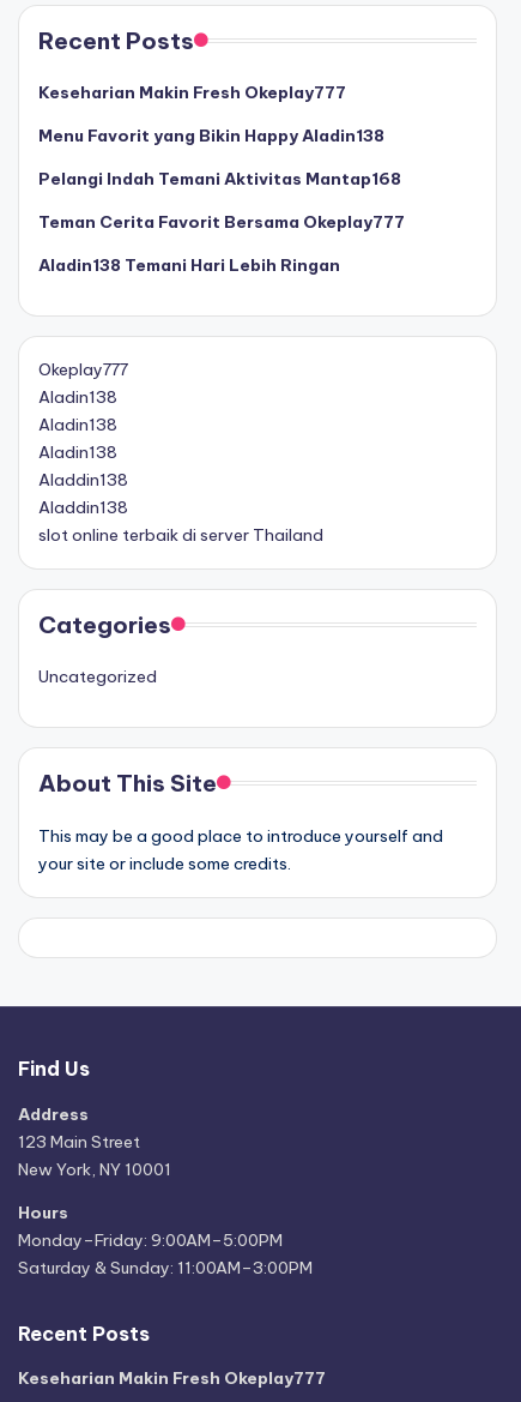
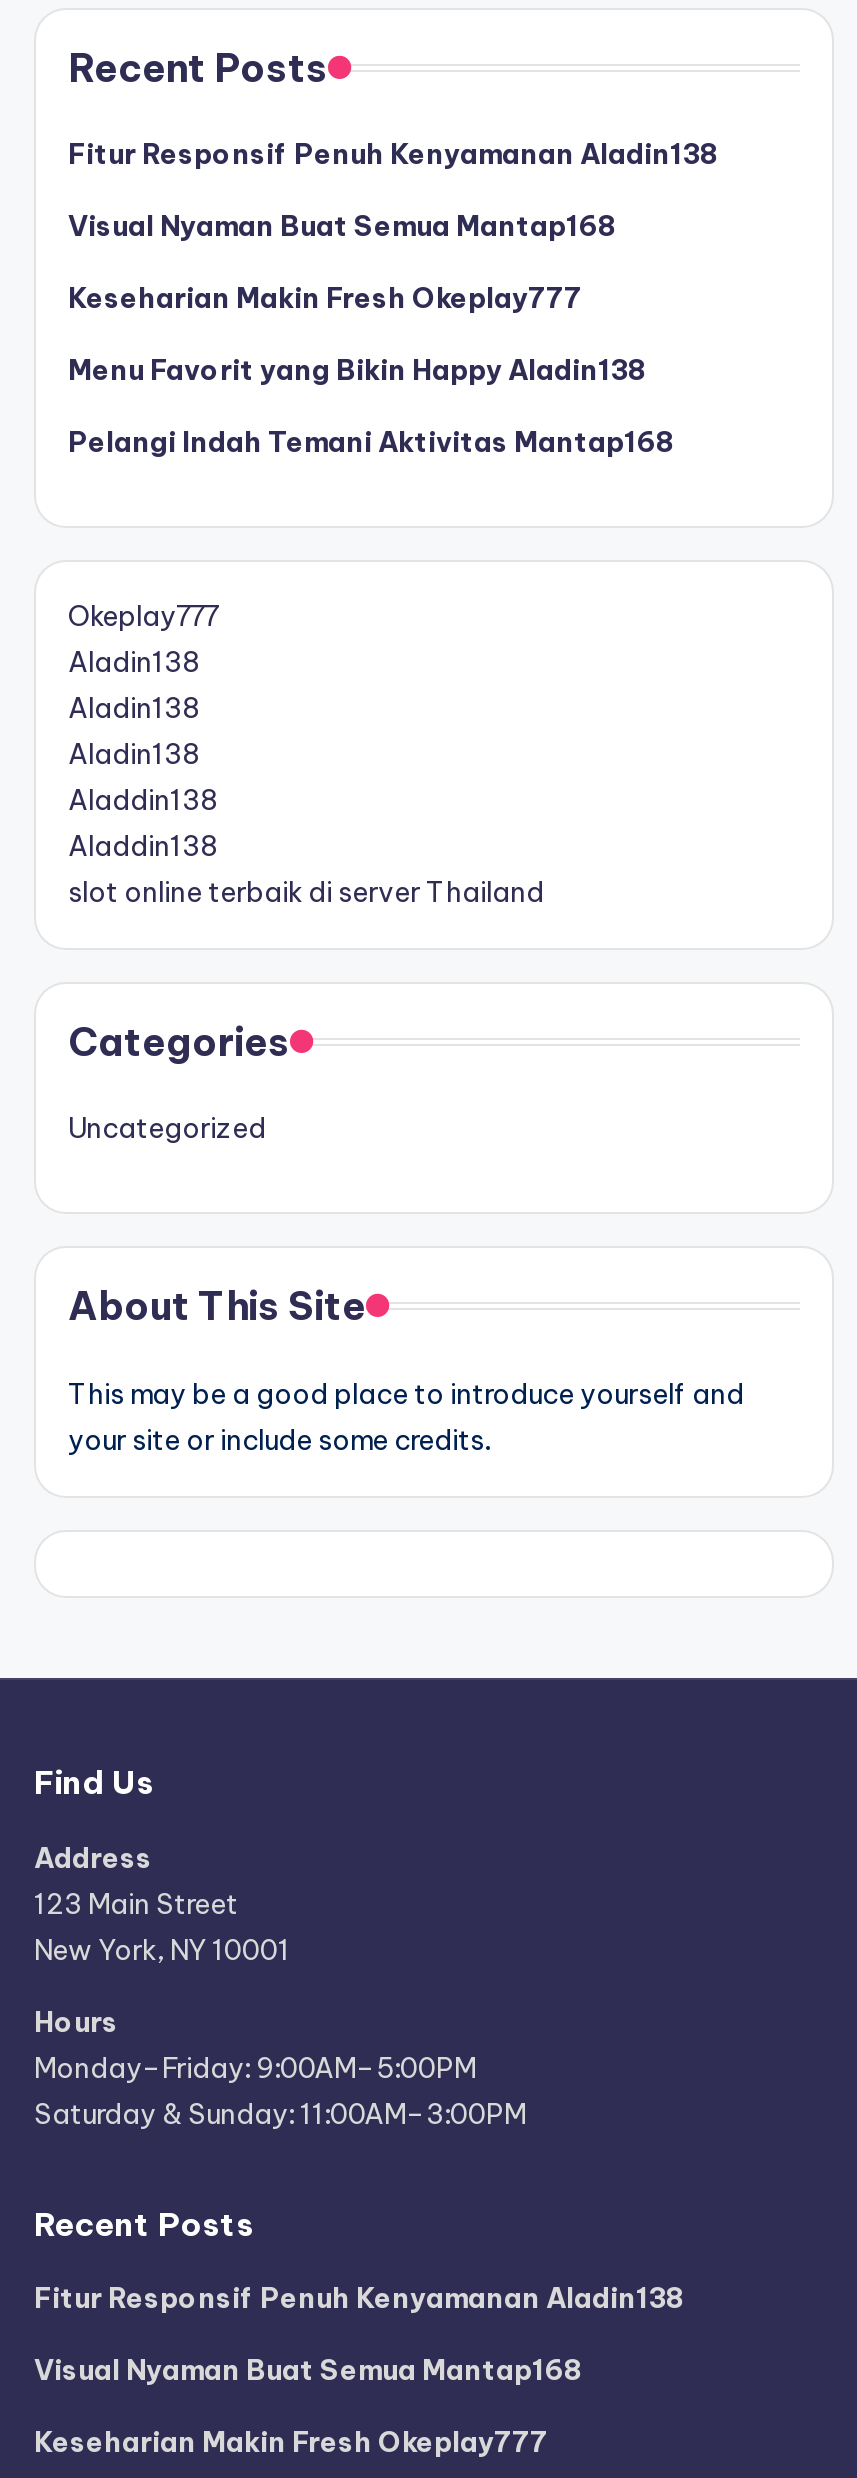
+ Fitur Responsif Penuh Kenyamanan Aladin138
+ Visual Nyaman Buat Semua Mantap168

- Teman Cerita Favorit Bersama Okeplay777
- Aladin138 Temani Hari Lebih Ringan

+ Fitur Responsif Penuh Kenyamanan Aladin138
+ Visual Nyaman Buat Semua Mantap168
